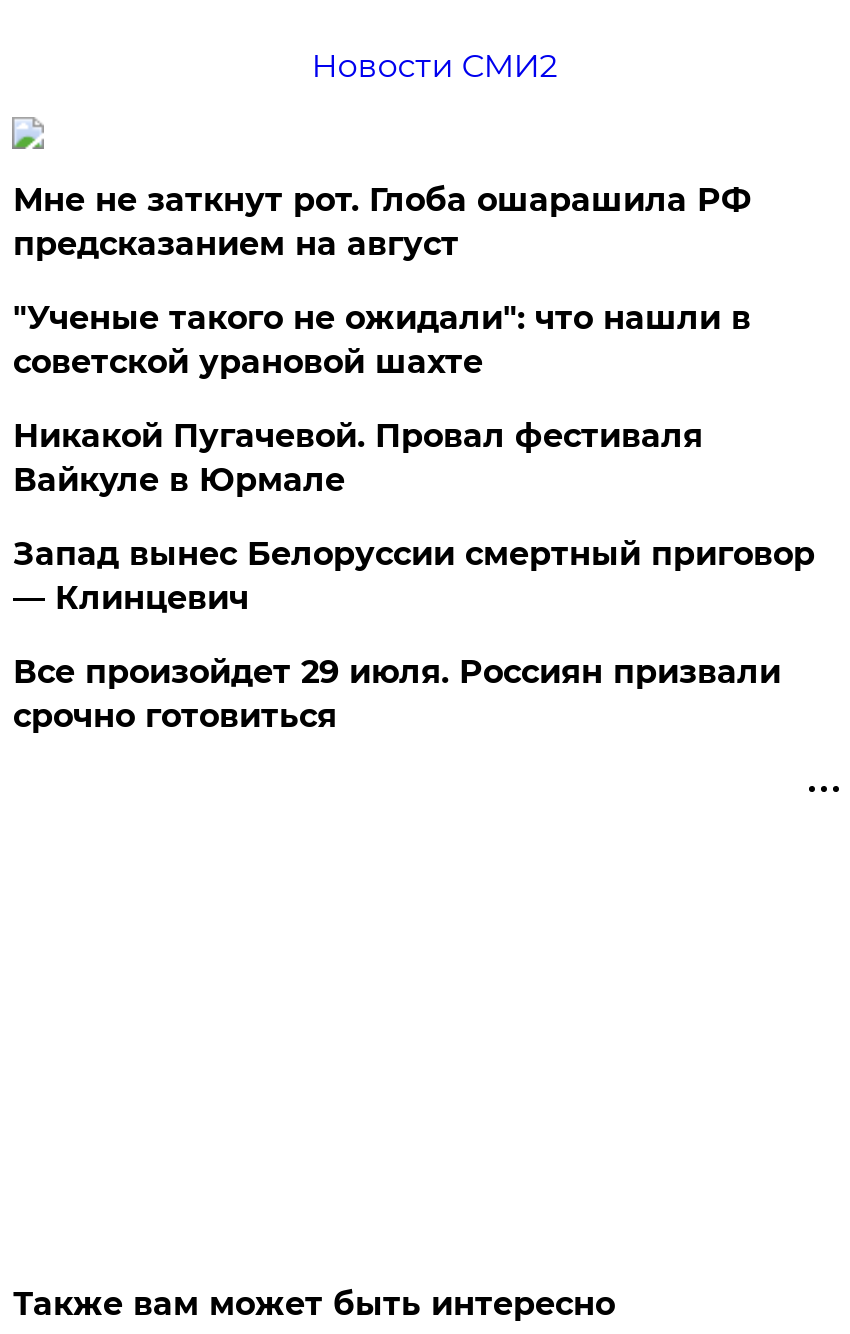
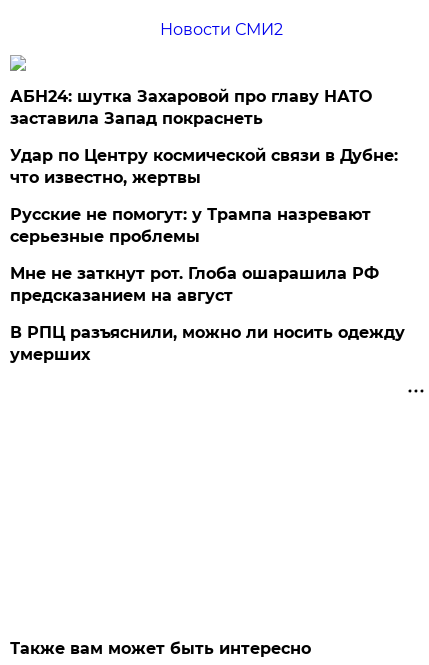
+ АБН24: шутка Захаровой про главу НАТО
+ заставила Запад покраснеть
+ Удар по Центру космической связи в Дубне:
+ что известно, жертвы
+ Русские не помогут: у Трампа назревают
+ серьезные проблемы

moved down: Мне не заткнут рот. Глоба ошарашила РФ | предсказанием на август

- "Ученые такого не ожидали": что нашли в
- советской урановой шахте
- Никакой Пугачевой. Провал фестиваля
- Вайкуле в Юрмале
- Запад вынес Белоруссии смертный приговор
- — Клинцевич
- Все произойдет 29 июля. Россиян призвали
- срочно готовиться
+ В РПЦ разъяснили, можно ли носить одежду
+ умерших
